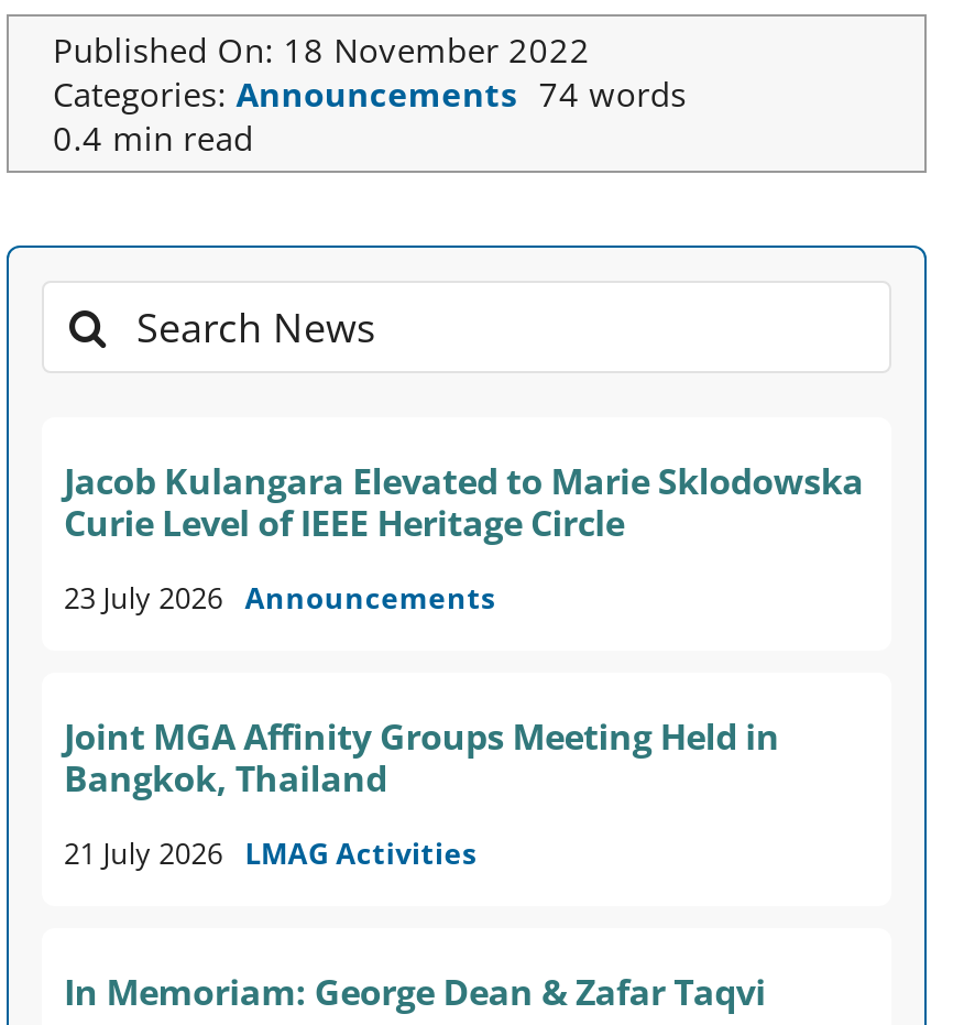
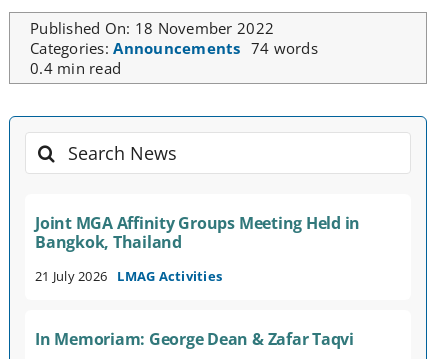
- Jacob Kulangara Elevated to Marie Sklodowska
- Curie Level of IEEE Heritage Circle
- 23 July 2026 Announcements
